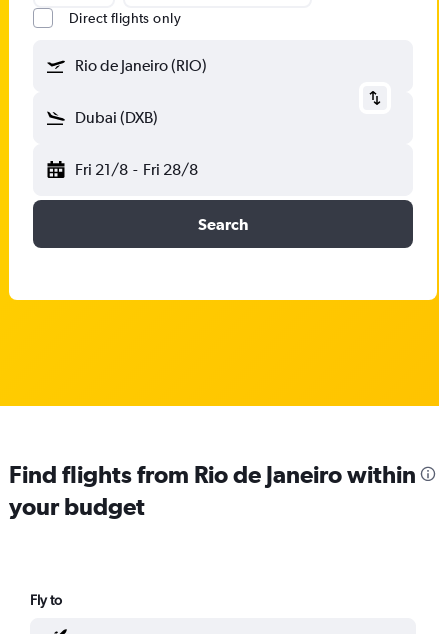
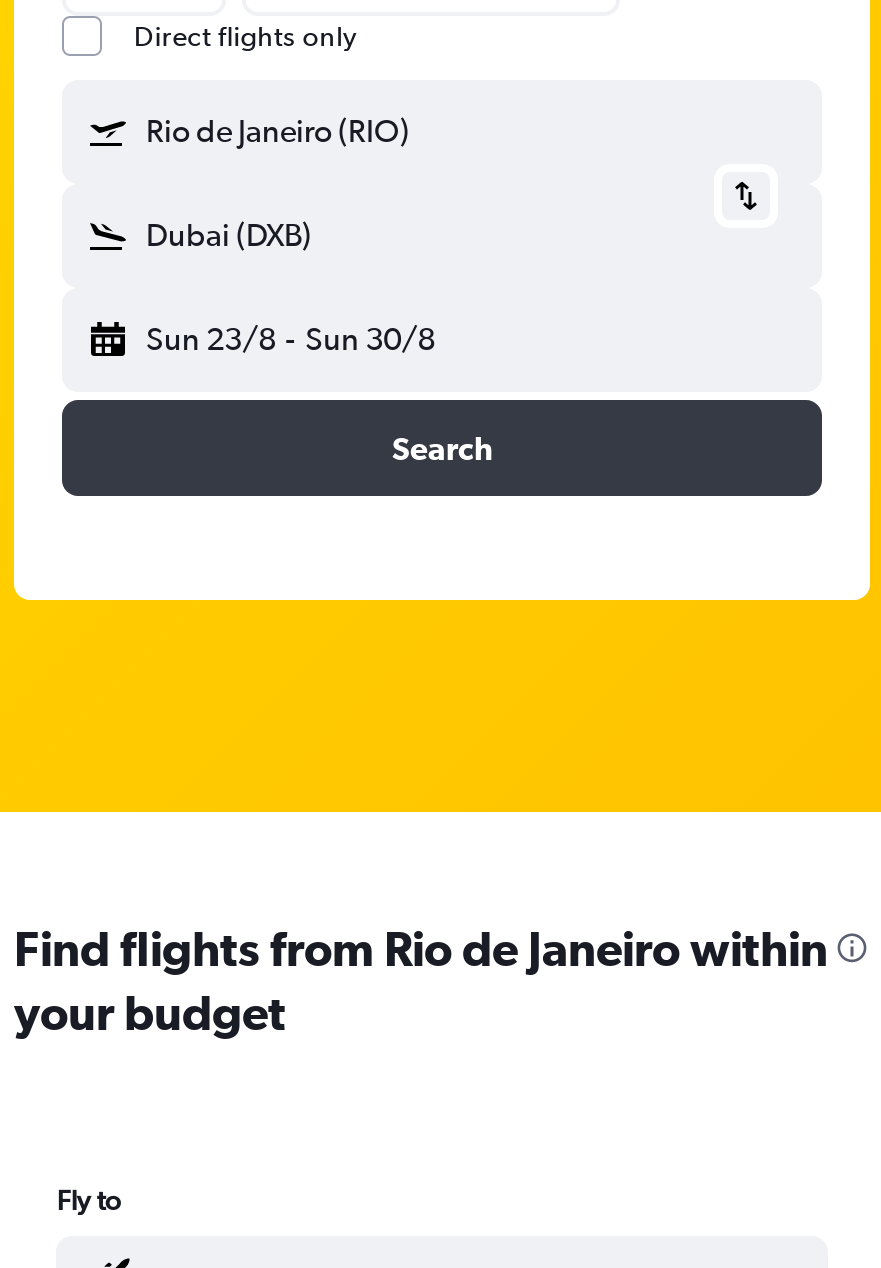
- Fri 21/8 - Fri 28/8
+ Sun 23/8 - Sun 30/8
